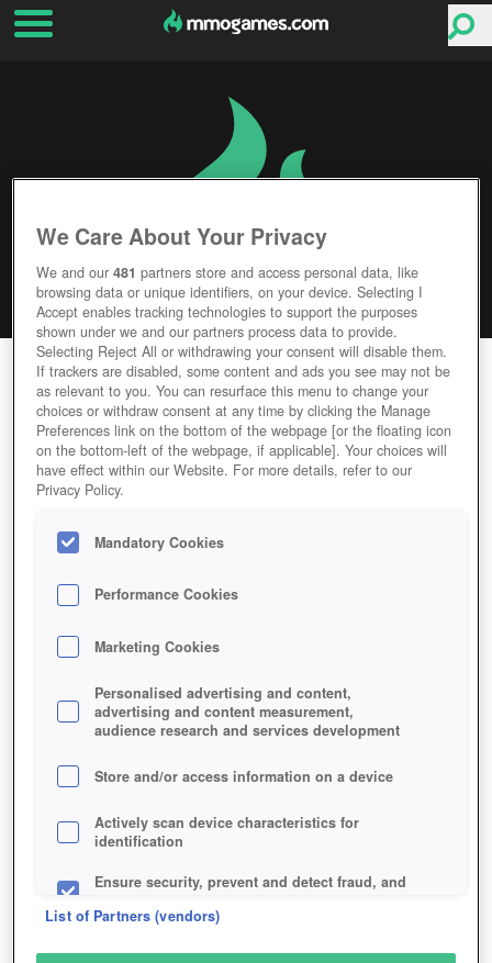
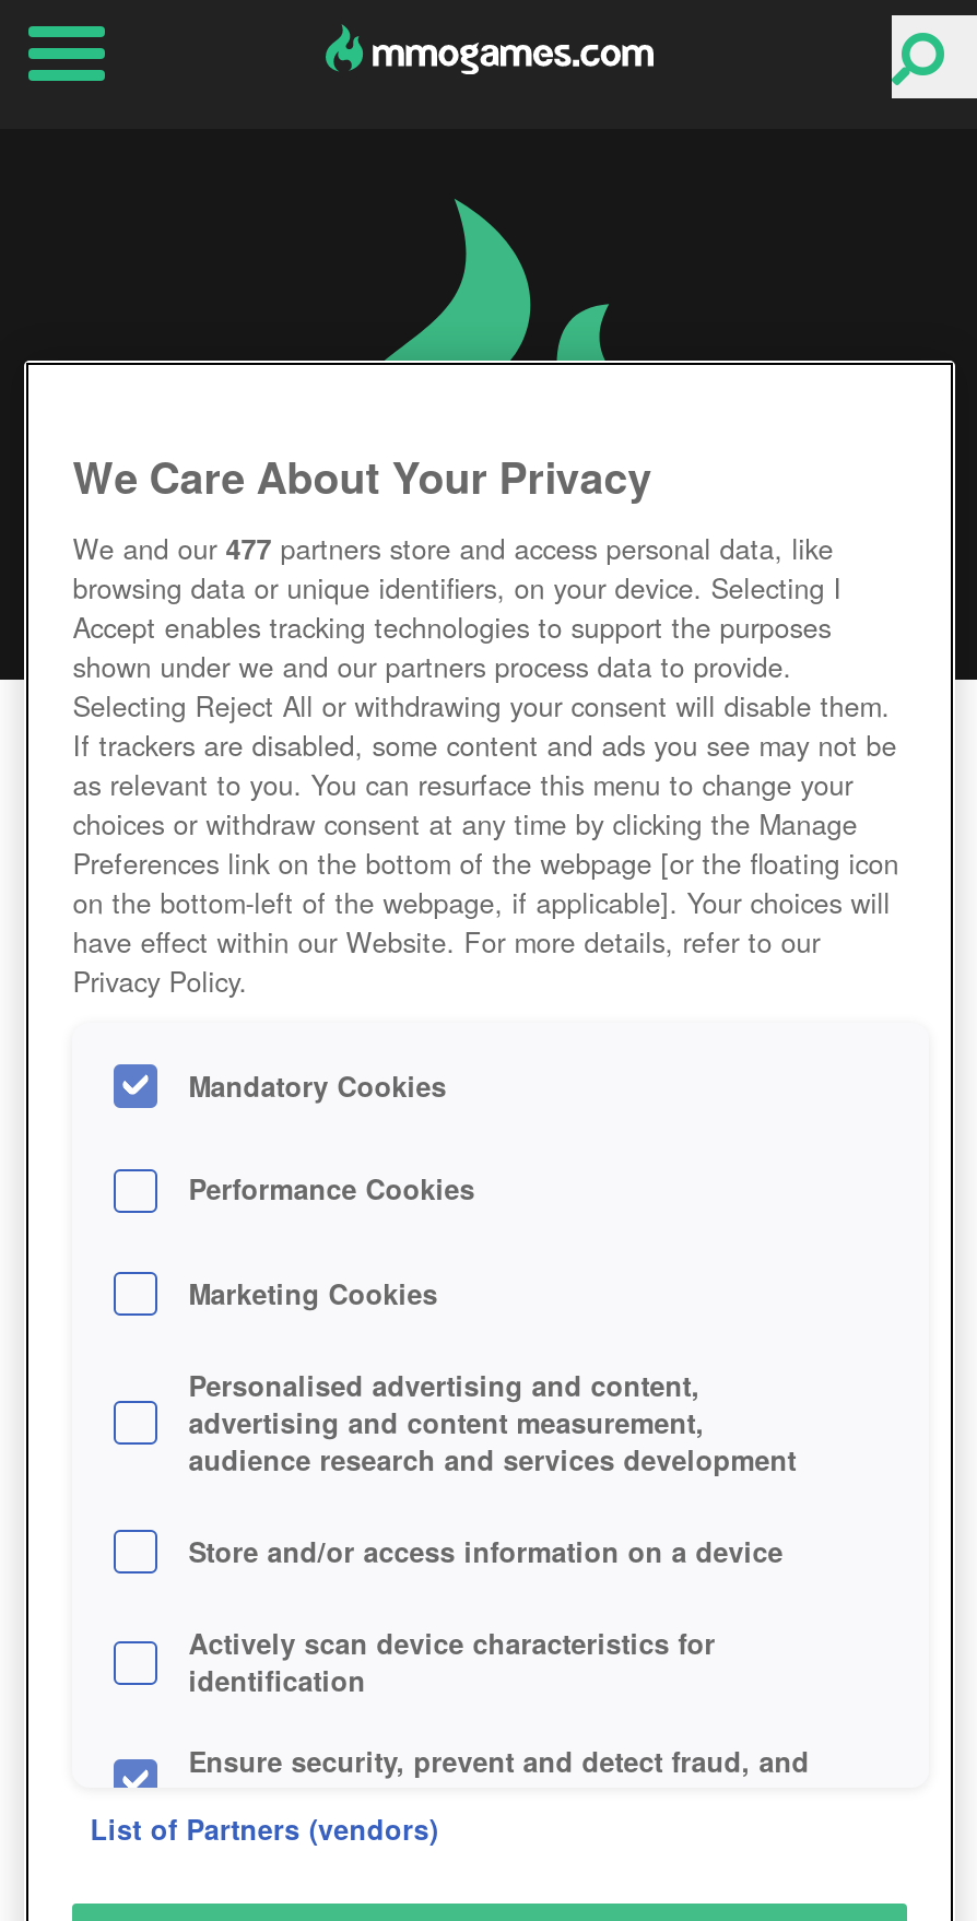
- We and our 481 partners store and access personal data, like
+ We and our 477 partners store and access personal data, like
